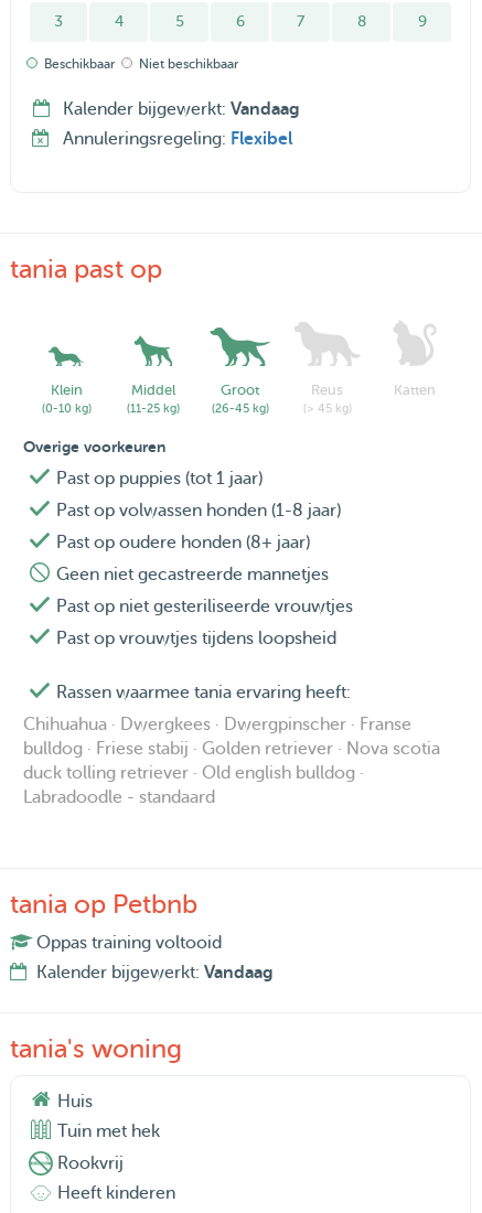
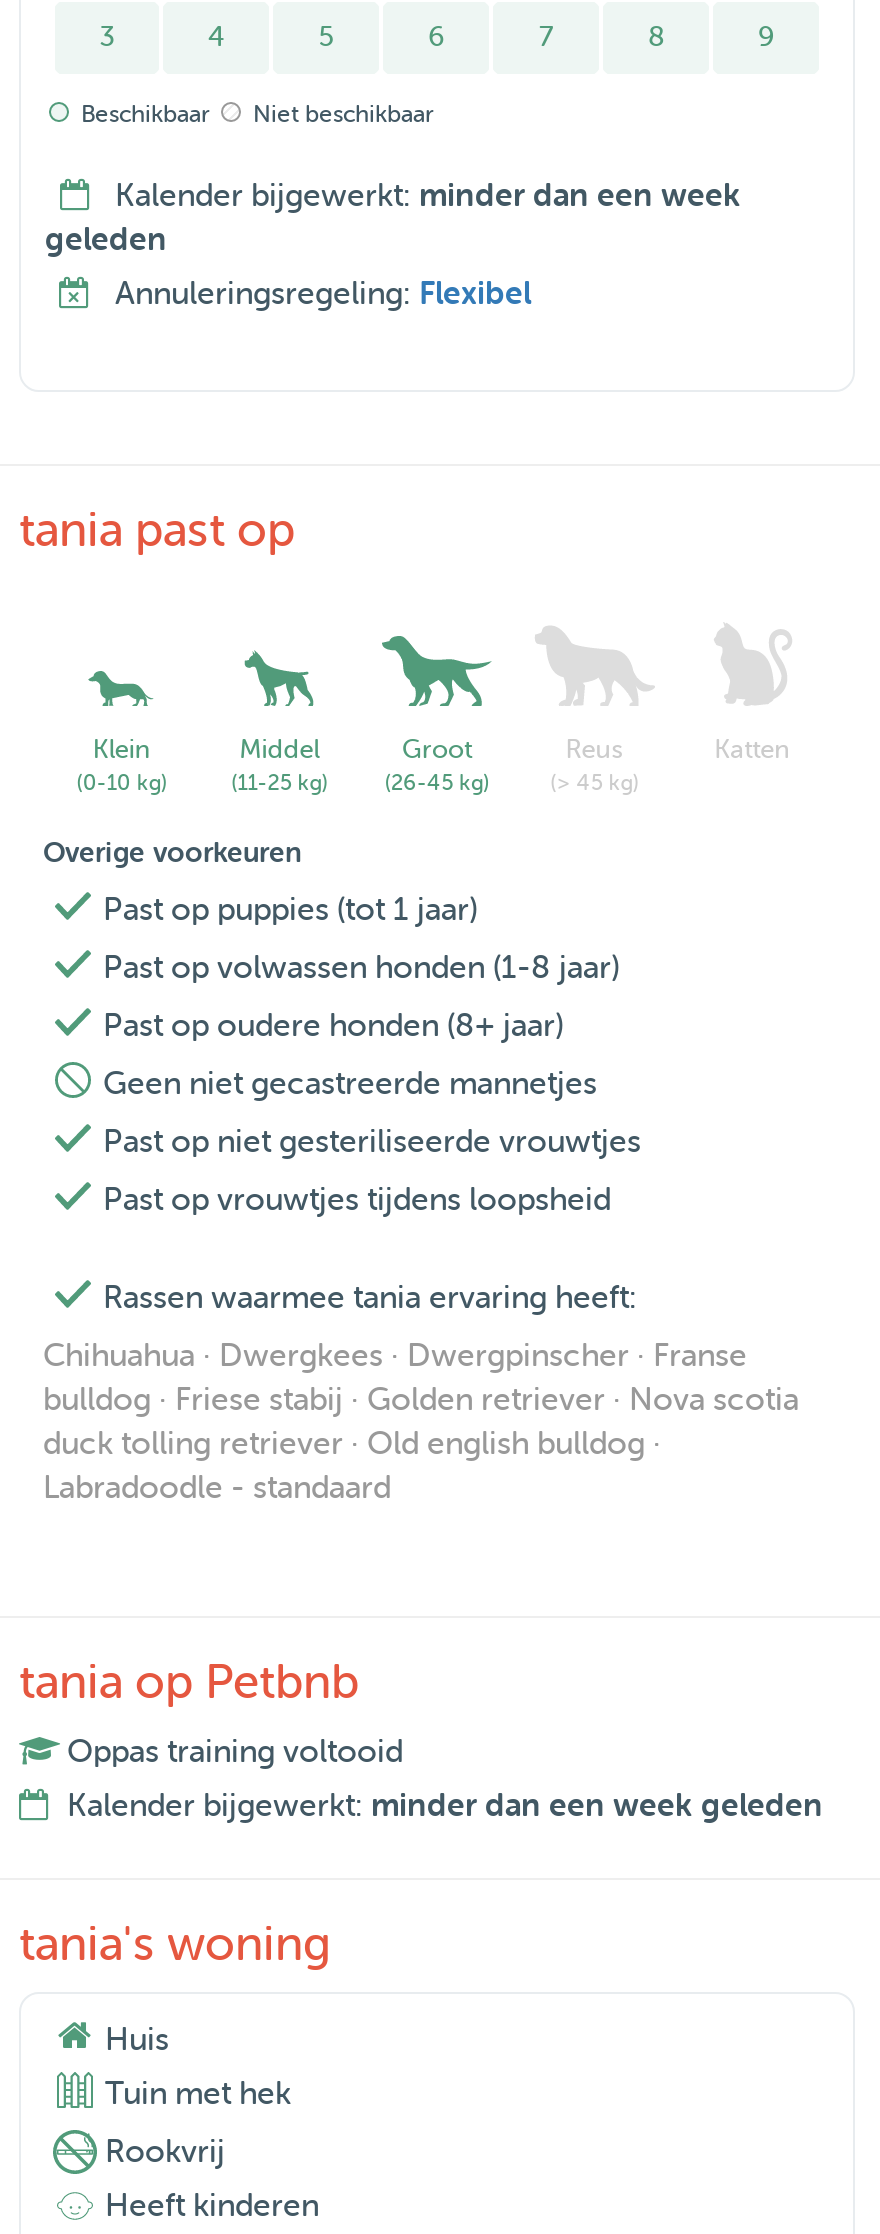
- Kalender bijgewerkt: Vandaag
+ Kalender bijgewerkt: minder dan een week
+ geleden

- Kalender bijgewerkt: Vandaag
+ Kalender bijgewerkt: minder dan een week geleden
